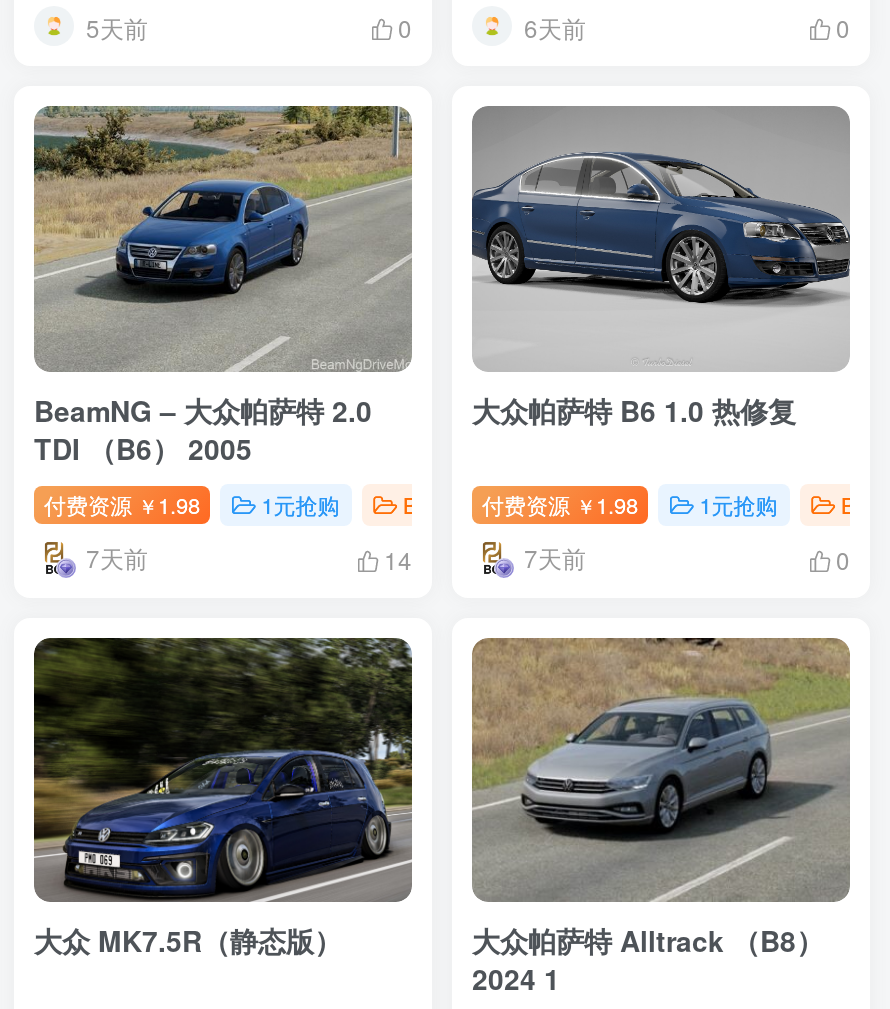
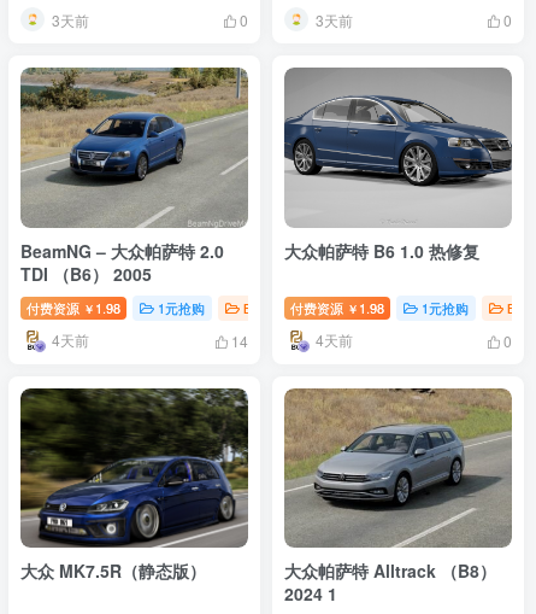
- 5天前
+ 3天前

- 6天前
+ 3天前

- 7天前
+ 4天前

- 7天前
+ 4天前
